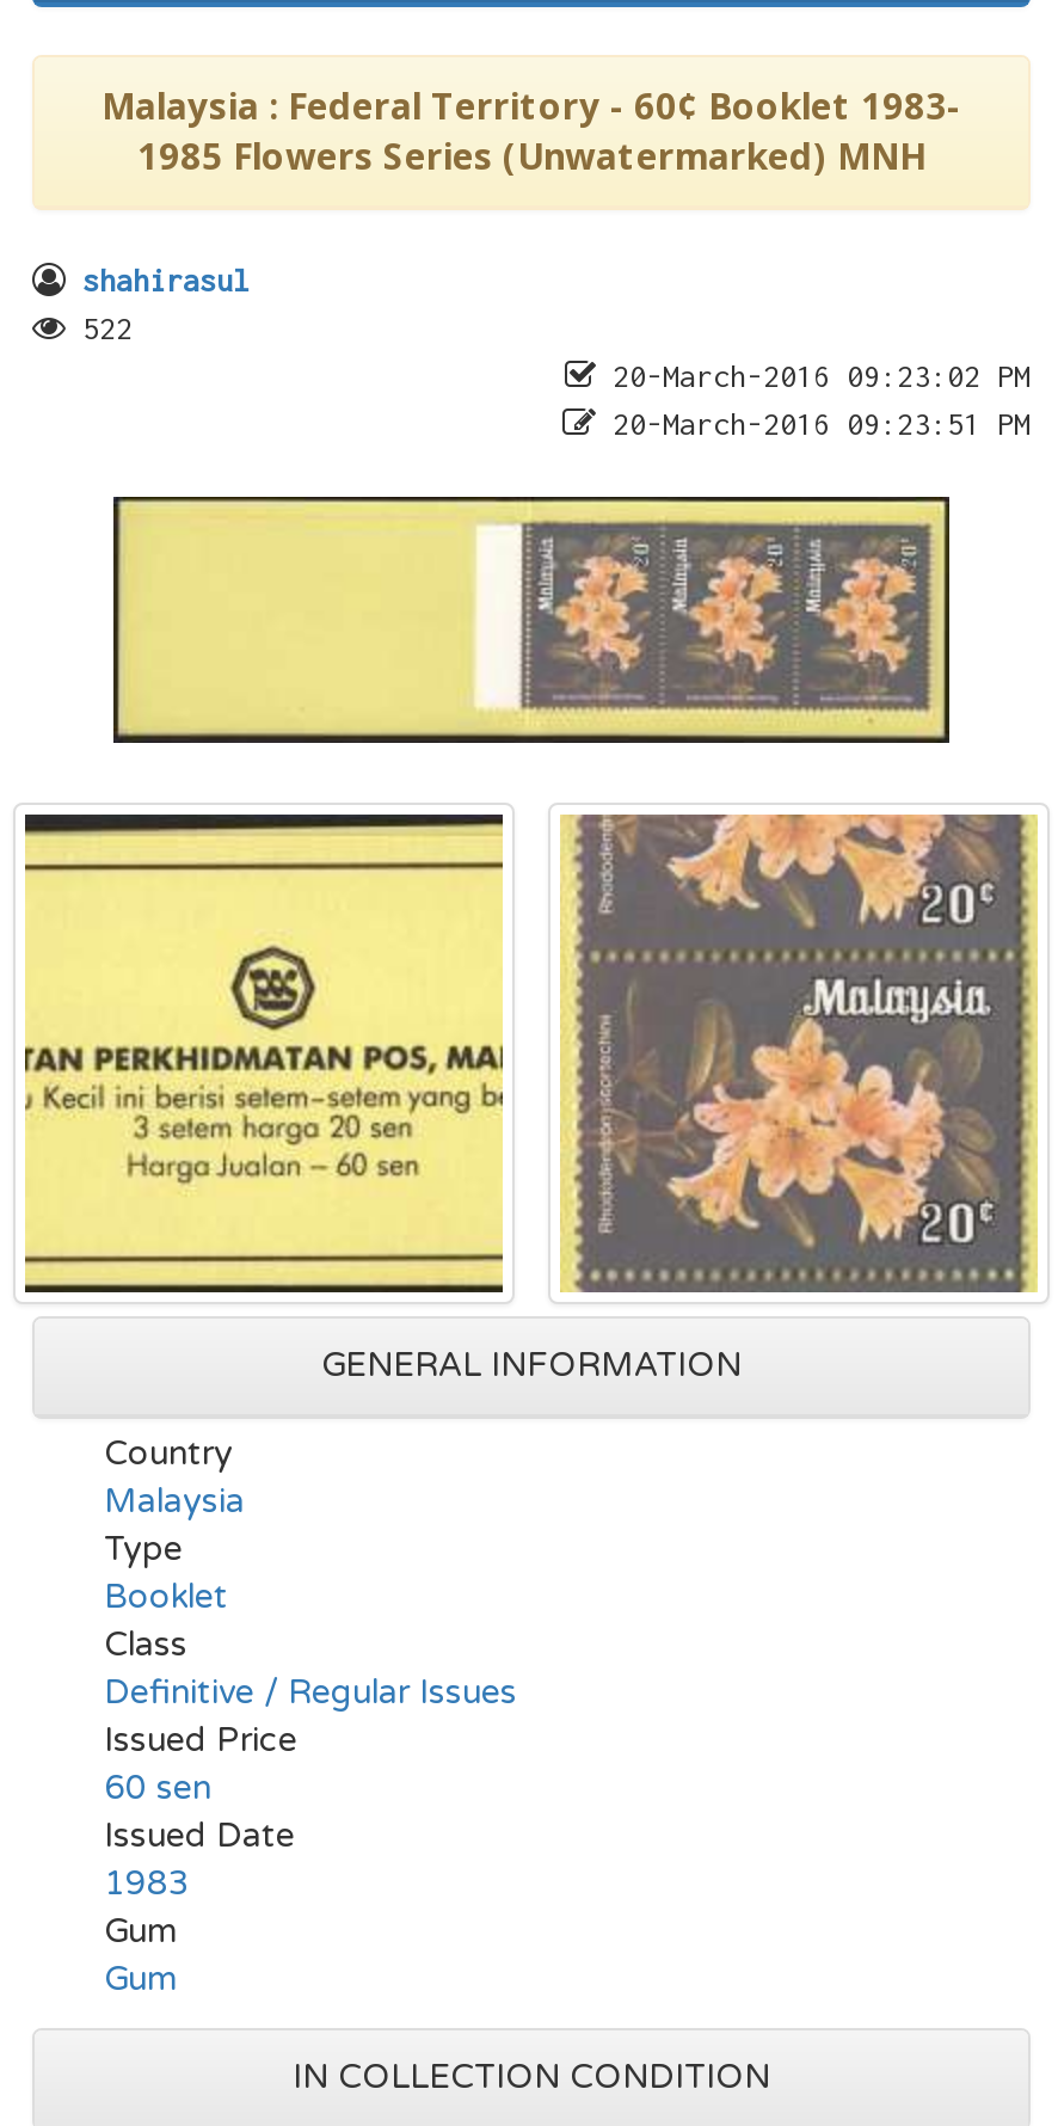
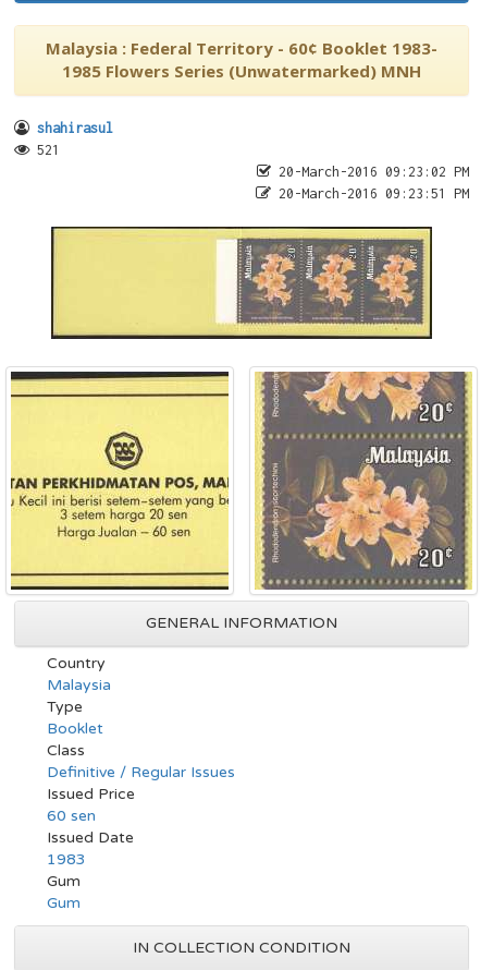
- 522
+ 521
